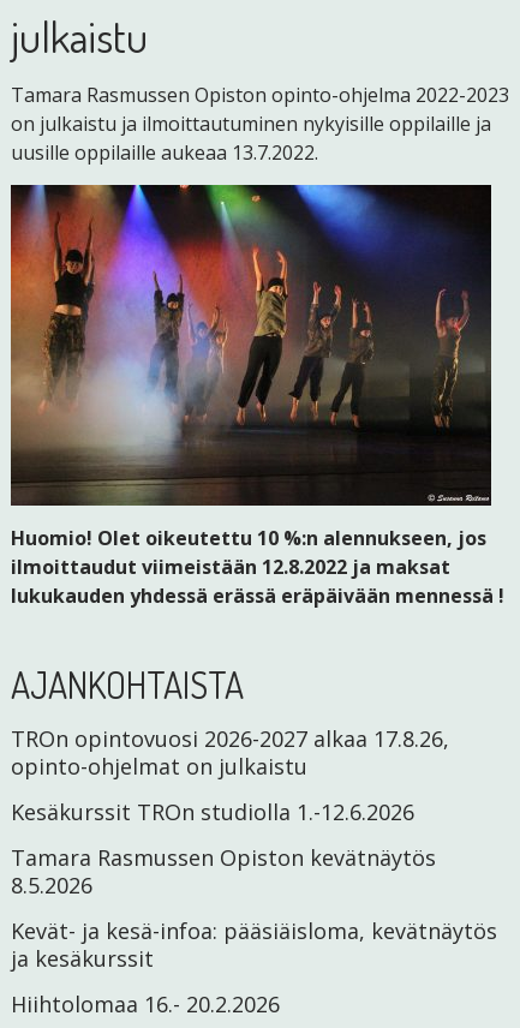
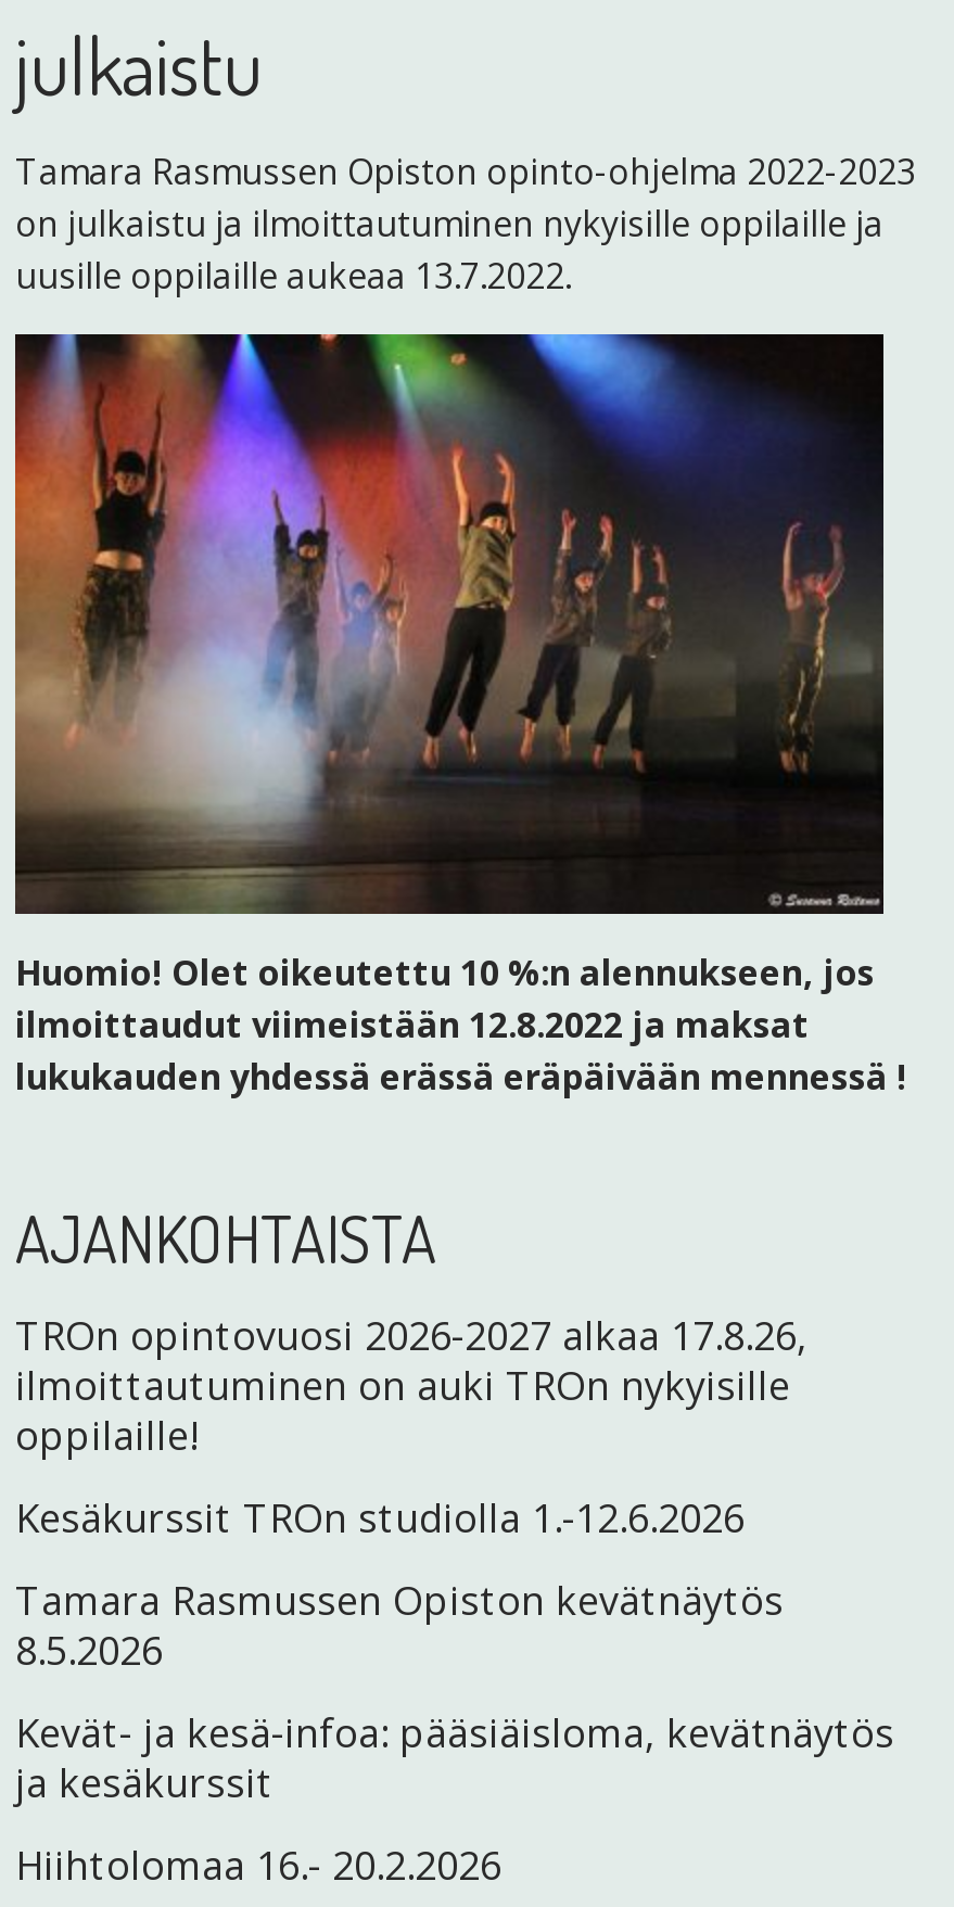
- opinto-ohjelmat on julkaistu
+ ilmoittautuminen on auki TROn nykyisille
+ oppilaille!
